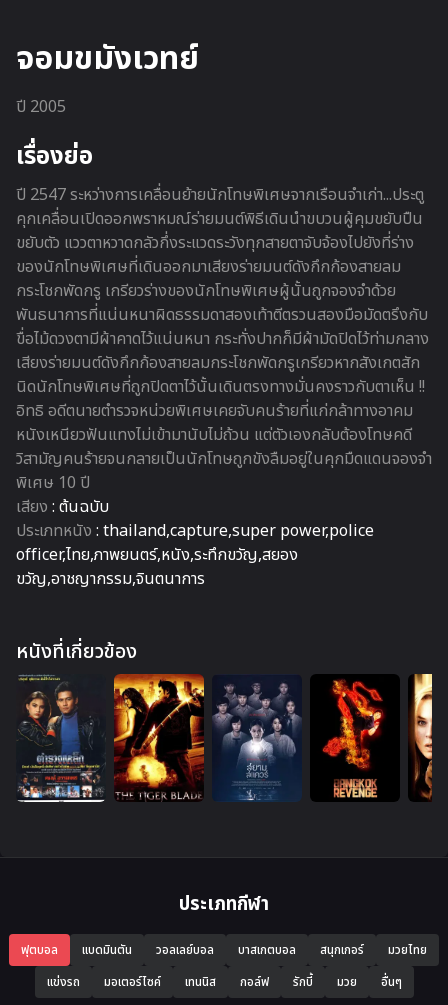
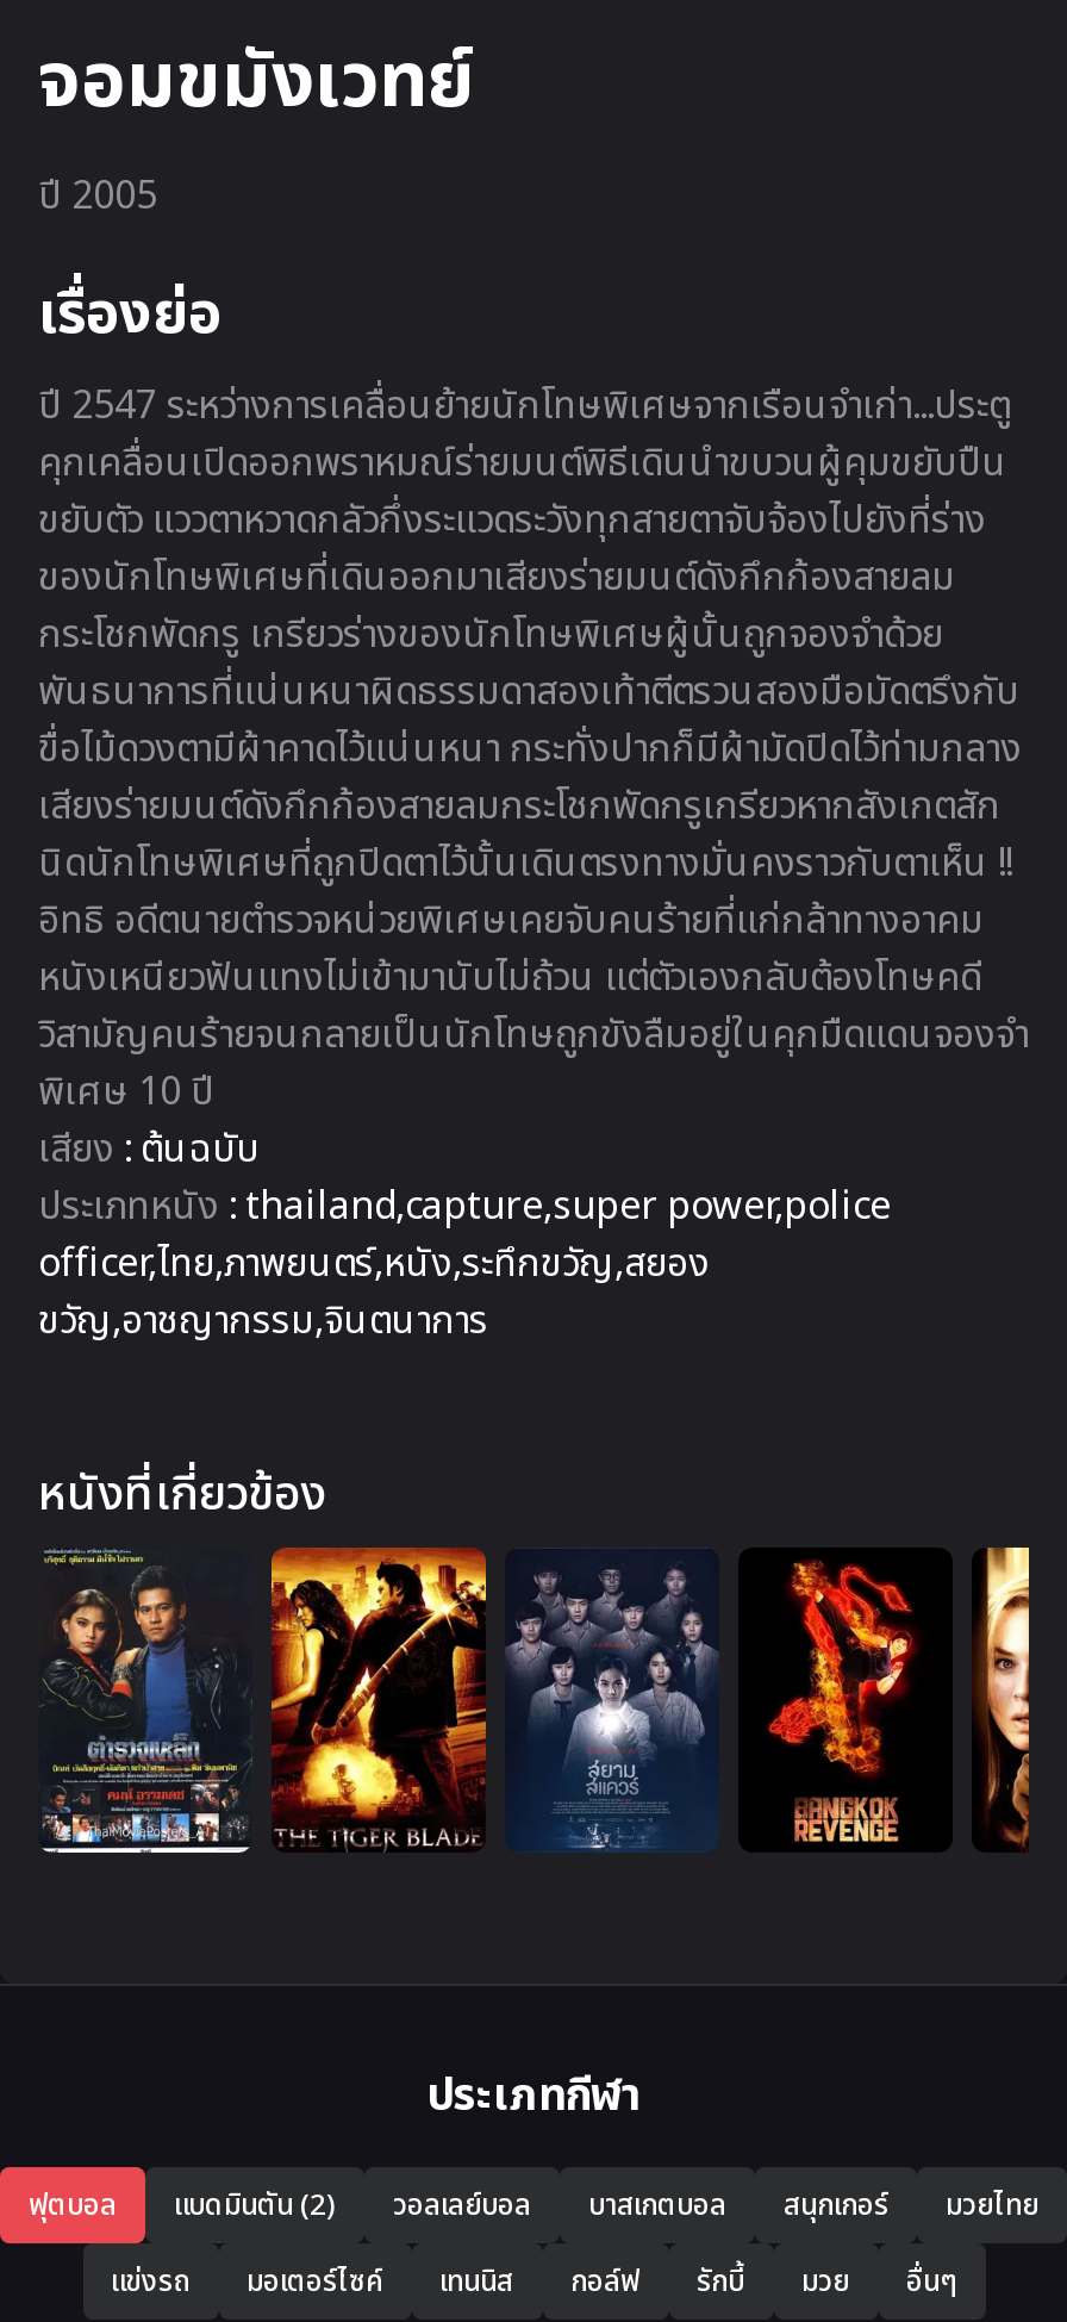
- แบดมินตัน
+ แบดมินตัน (2)
